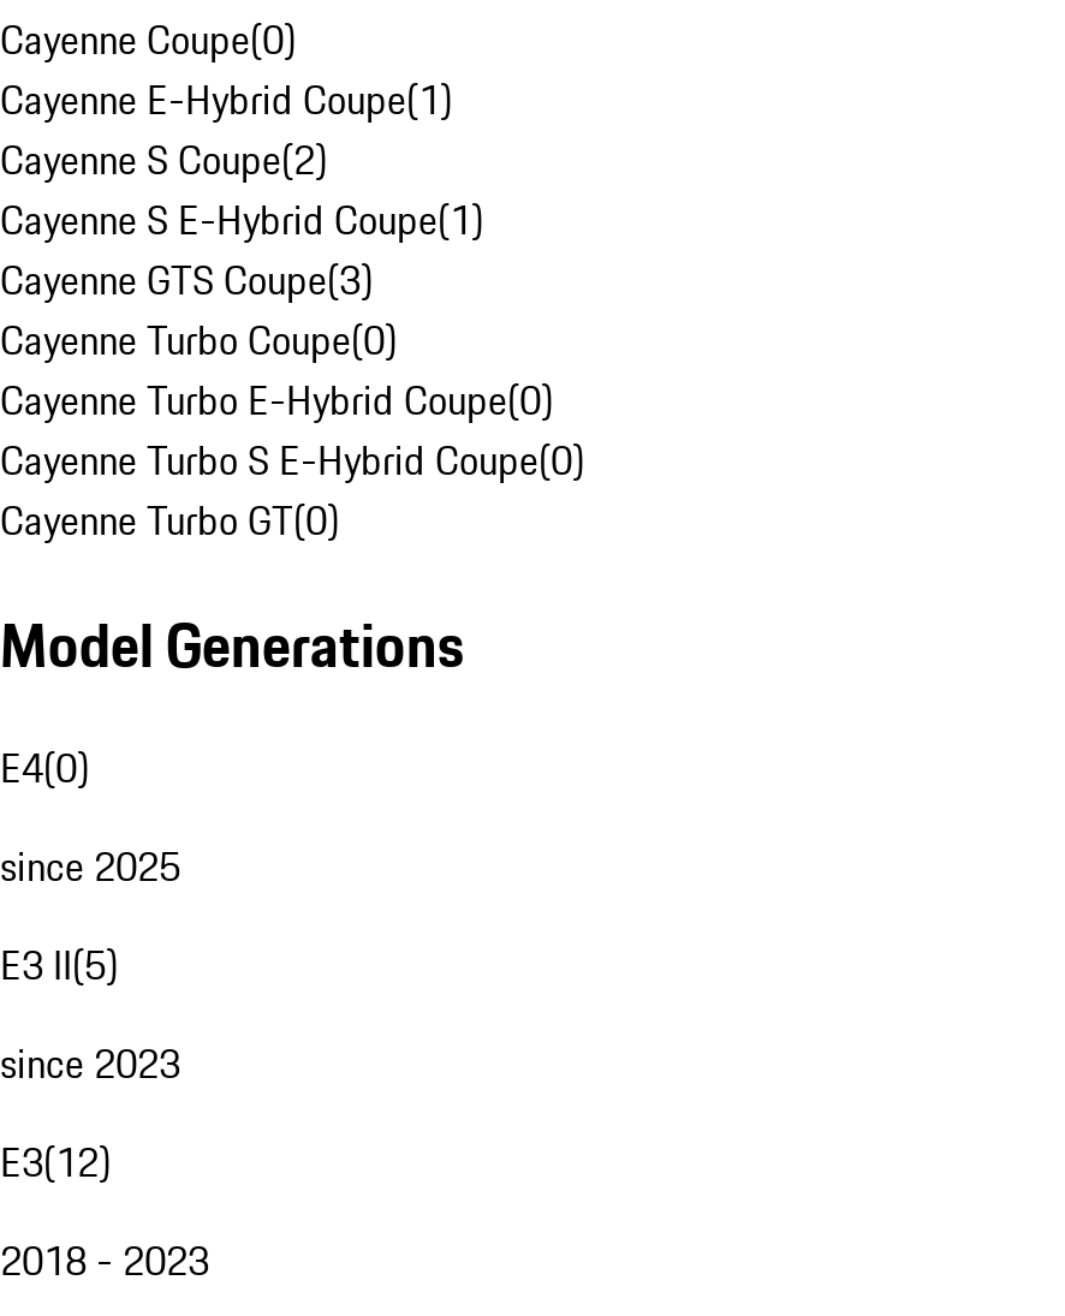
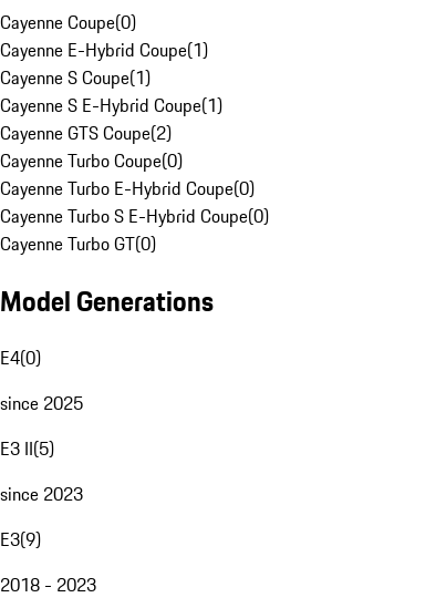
- Cayenne S Coupe(2)
+ Cayenne S Coupe(1)

- Cayenne GTS Coupe(3)
+ Cayenne GTS Coupe(2)

- E3(12)
+ E3(9)
